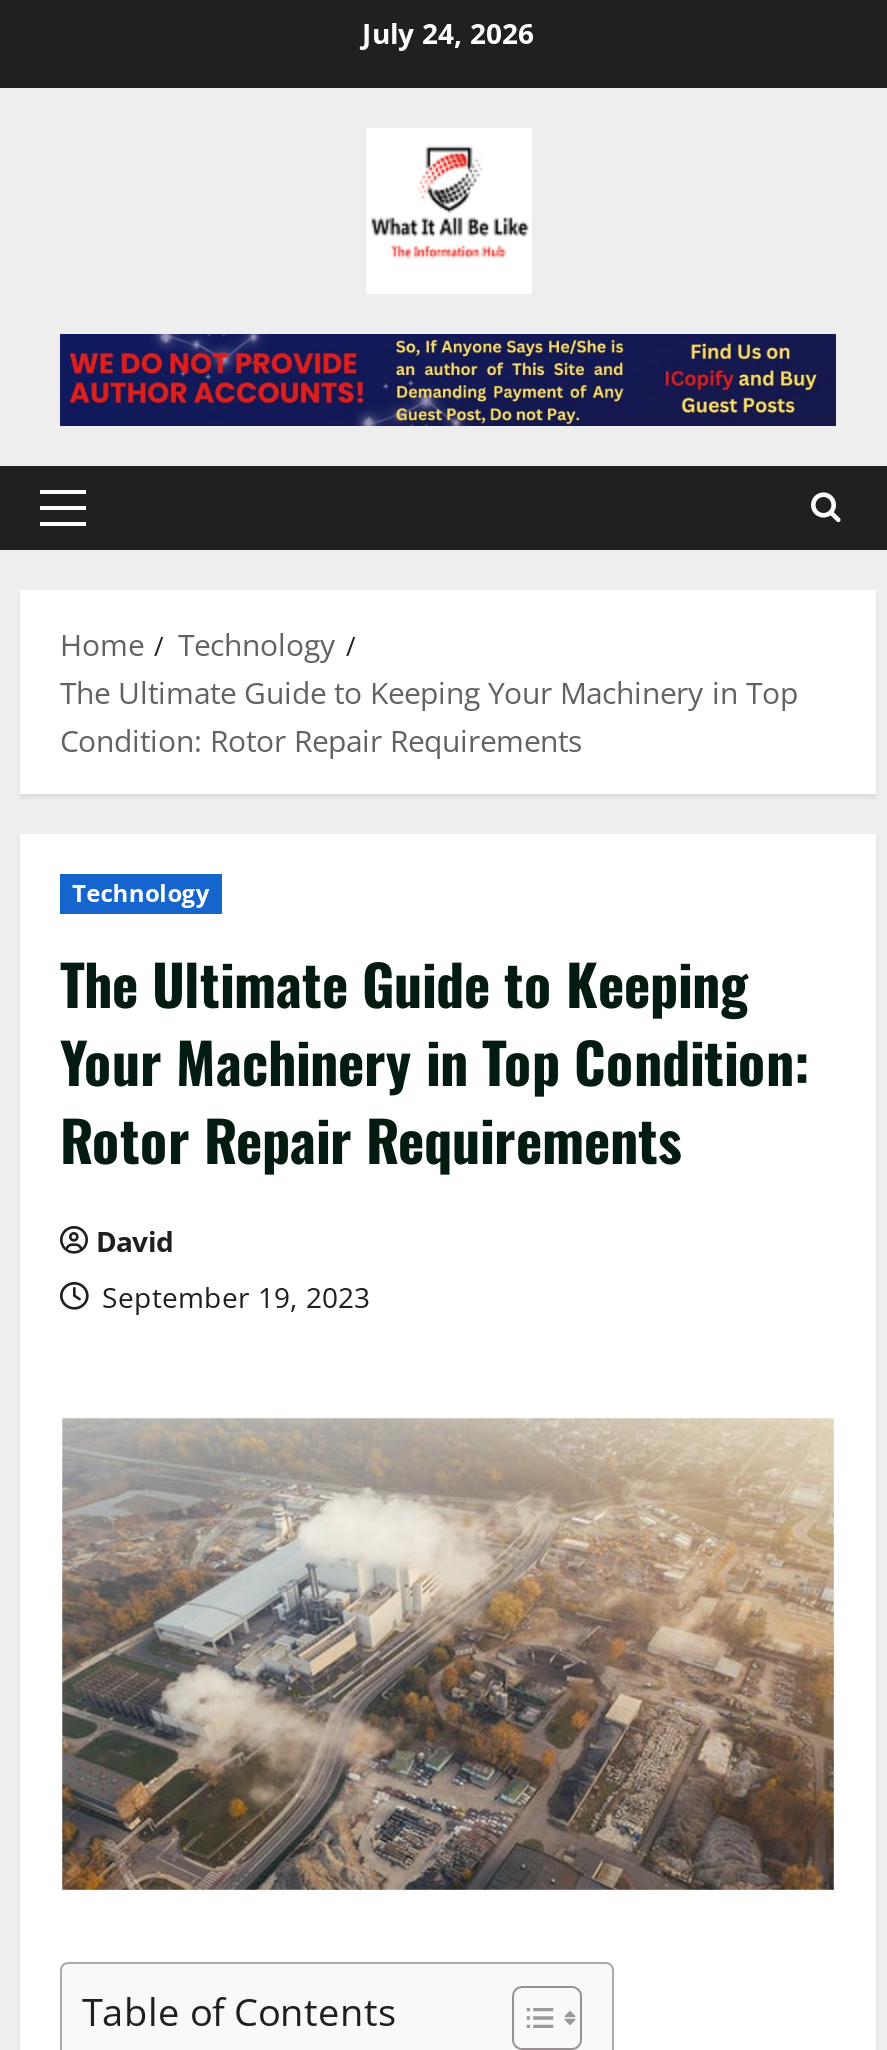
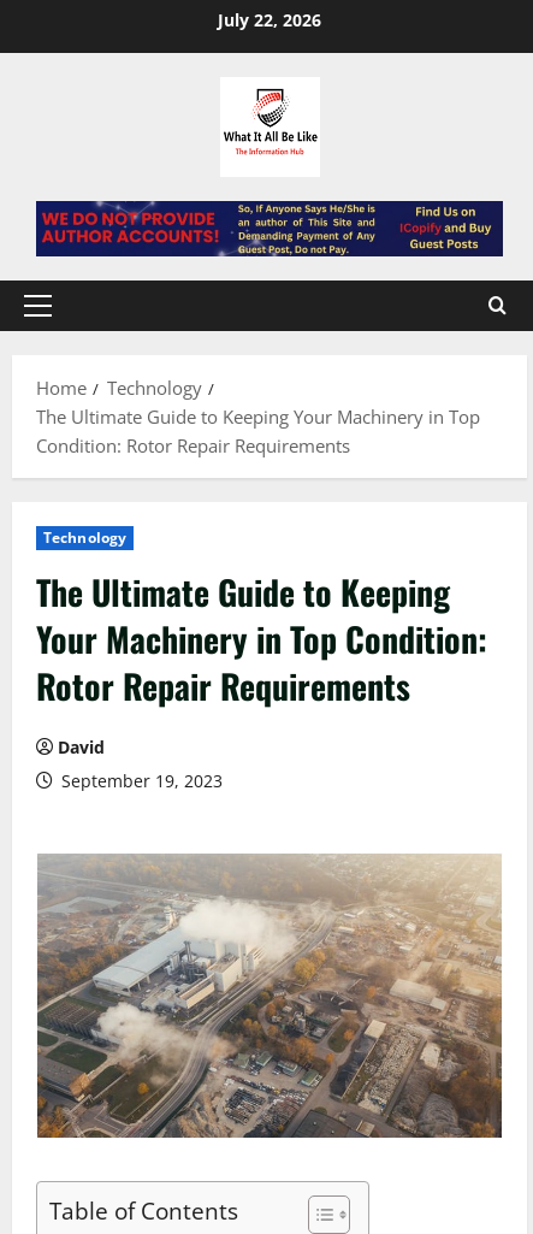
- July 24, 2026
+ July 22, 2026
